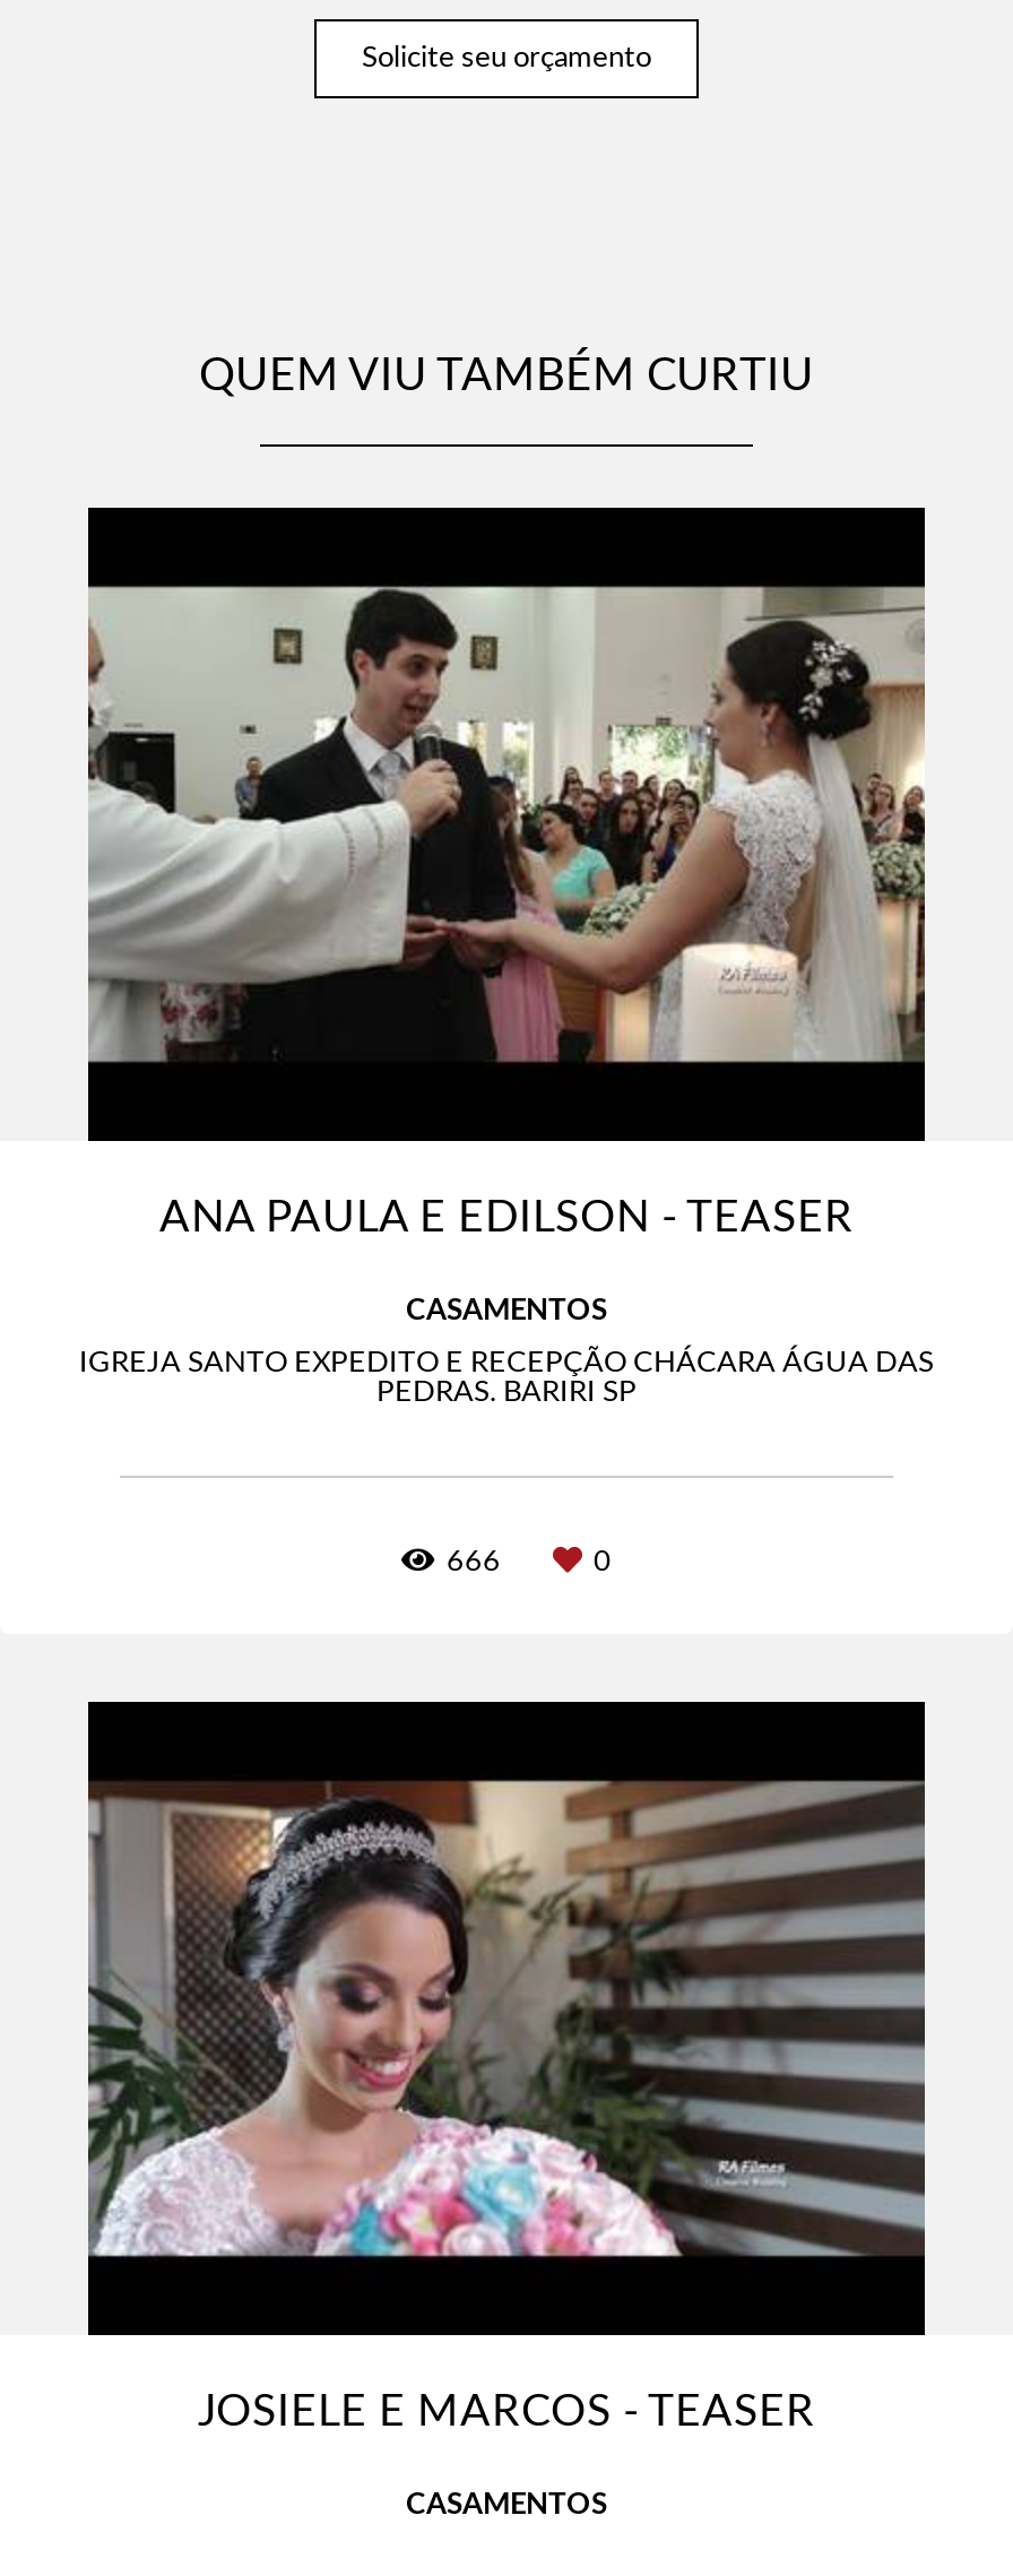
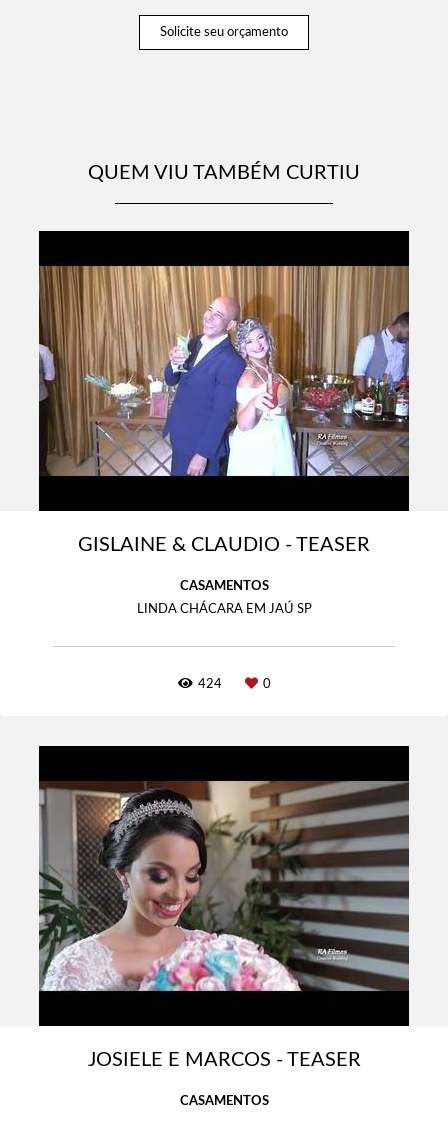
- [image]
+ [image]

- ANA PAULA E EDILSON - TEASER
+ GISLAINE & CLAUDIO - TEASER

- IGREJA SANTO EXPEDITO E RECEPÇÃO CHÁCARA ÁGUA DAS
- PEDRAS. BARIRI SP
+ LINDA CHÁCARA EM JAÚ SP

- 666
+ 424
